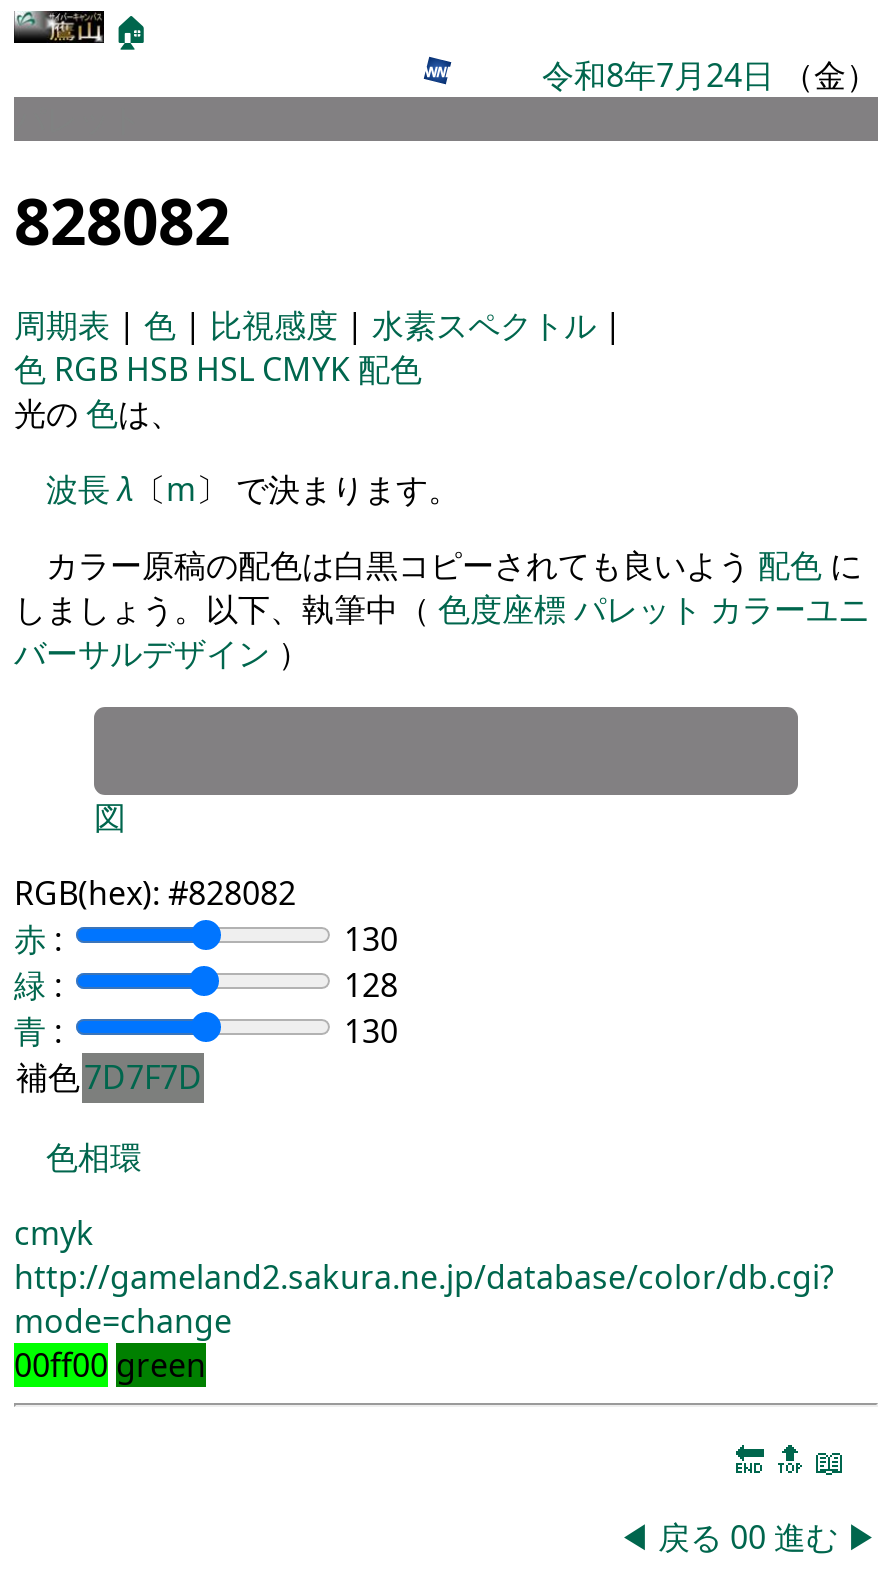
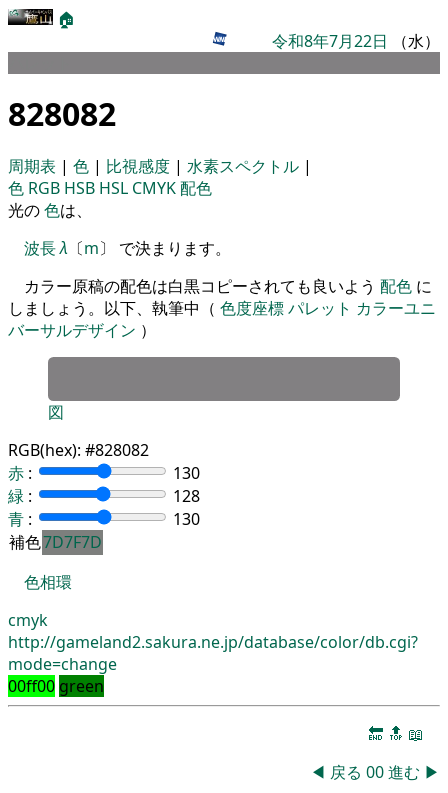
- 令和8年7月24日（金）
+ 令和8年7月22日（水）
